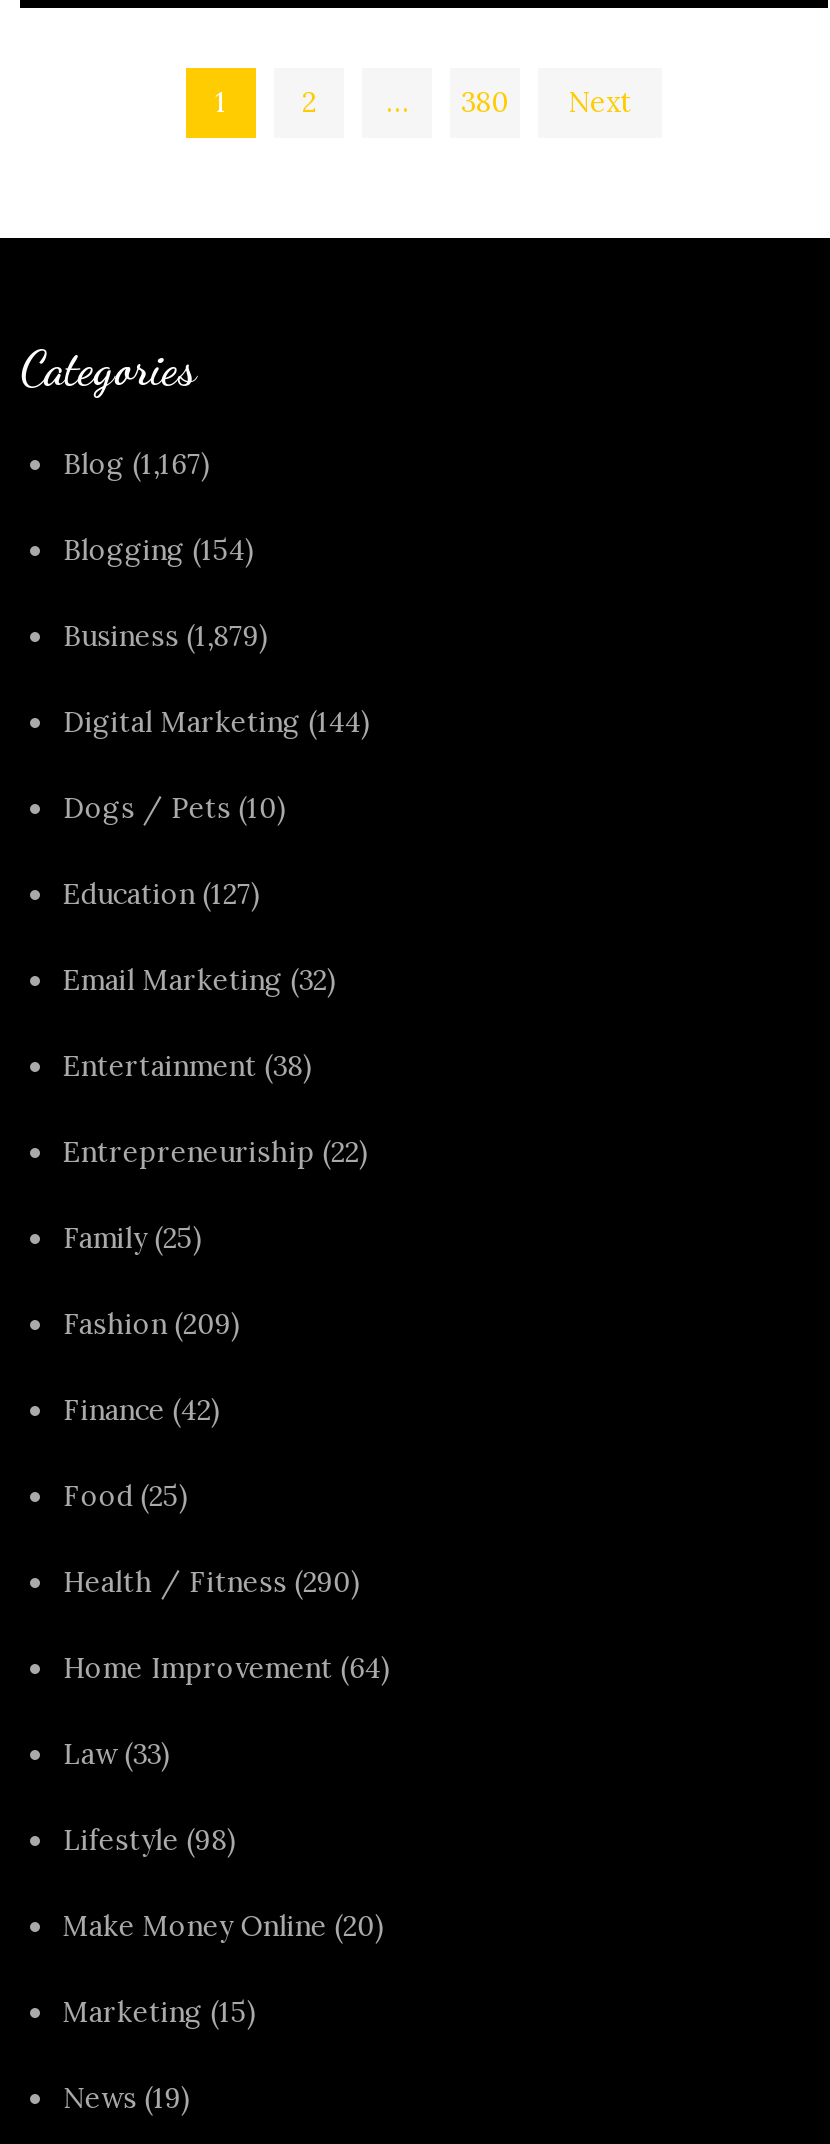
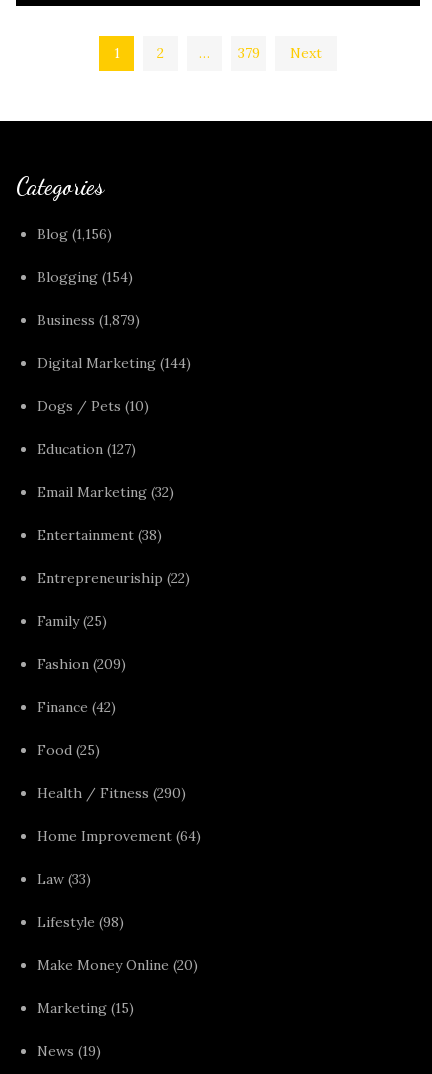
- 380
+ 379

- Blog (1,167)
+ Blog (1,156)
